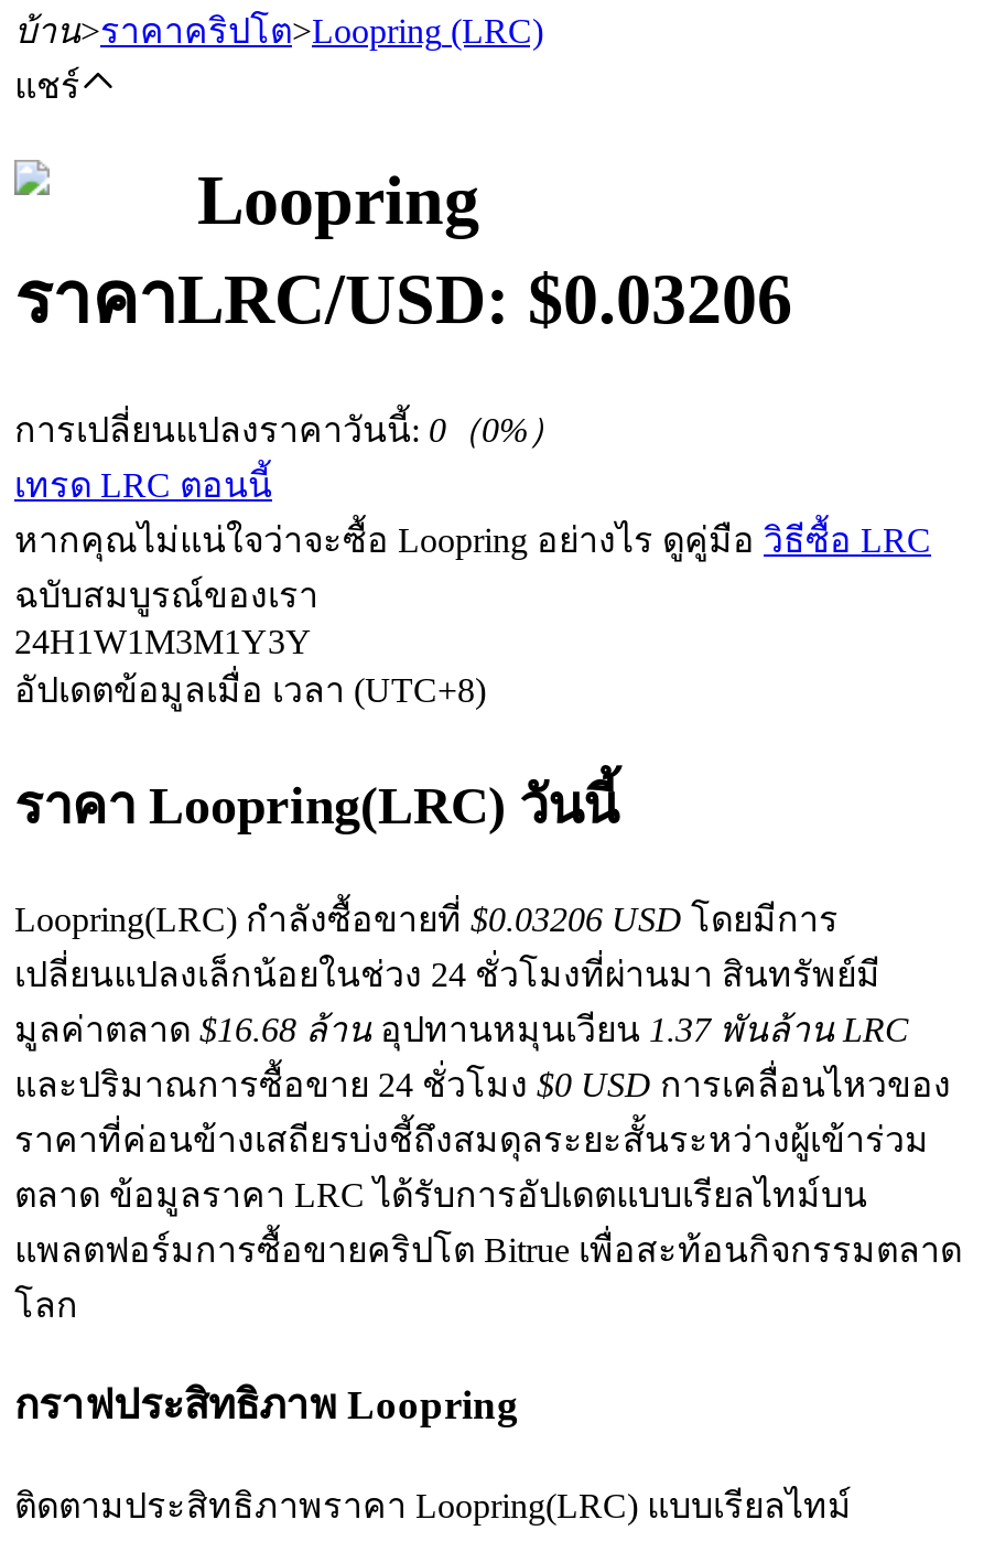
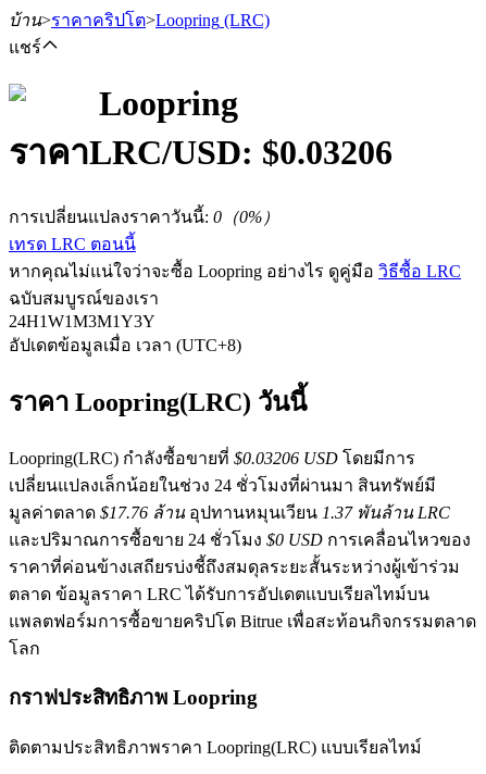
- มูลค่าตลาด$16.68 ล้านอุปทานหมุนเวียน1.37 พันล้าน LRC
+ มูลค่าตลาด$17.76 ล้านอุปทานหมุนเวียน1.37 พันล้าน LRC
